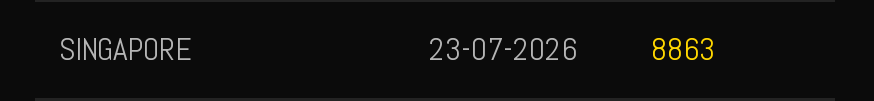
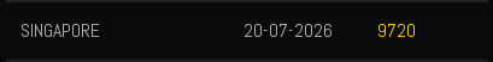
- 23-07-2026
+ 20-07-2026

- 8863
+ 9720
